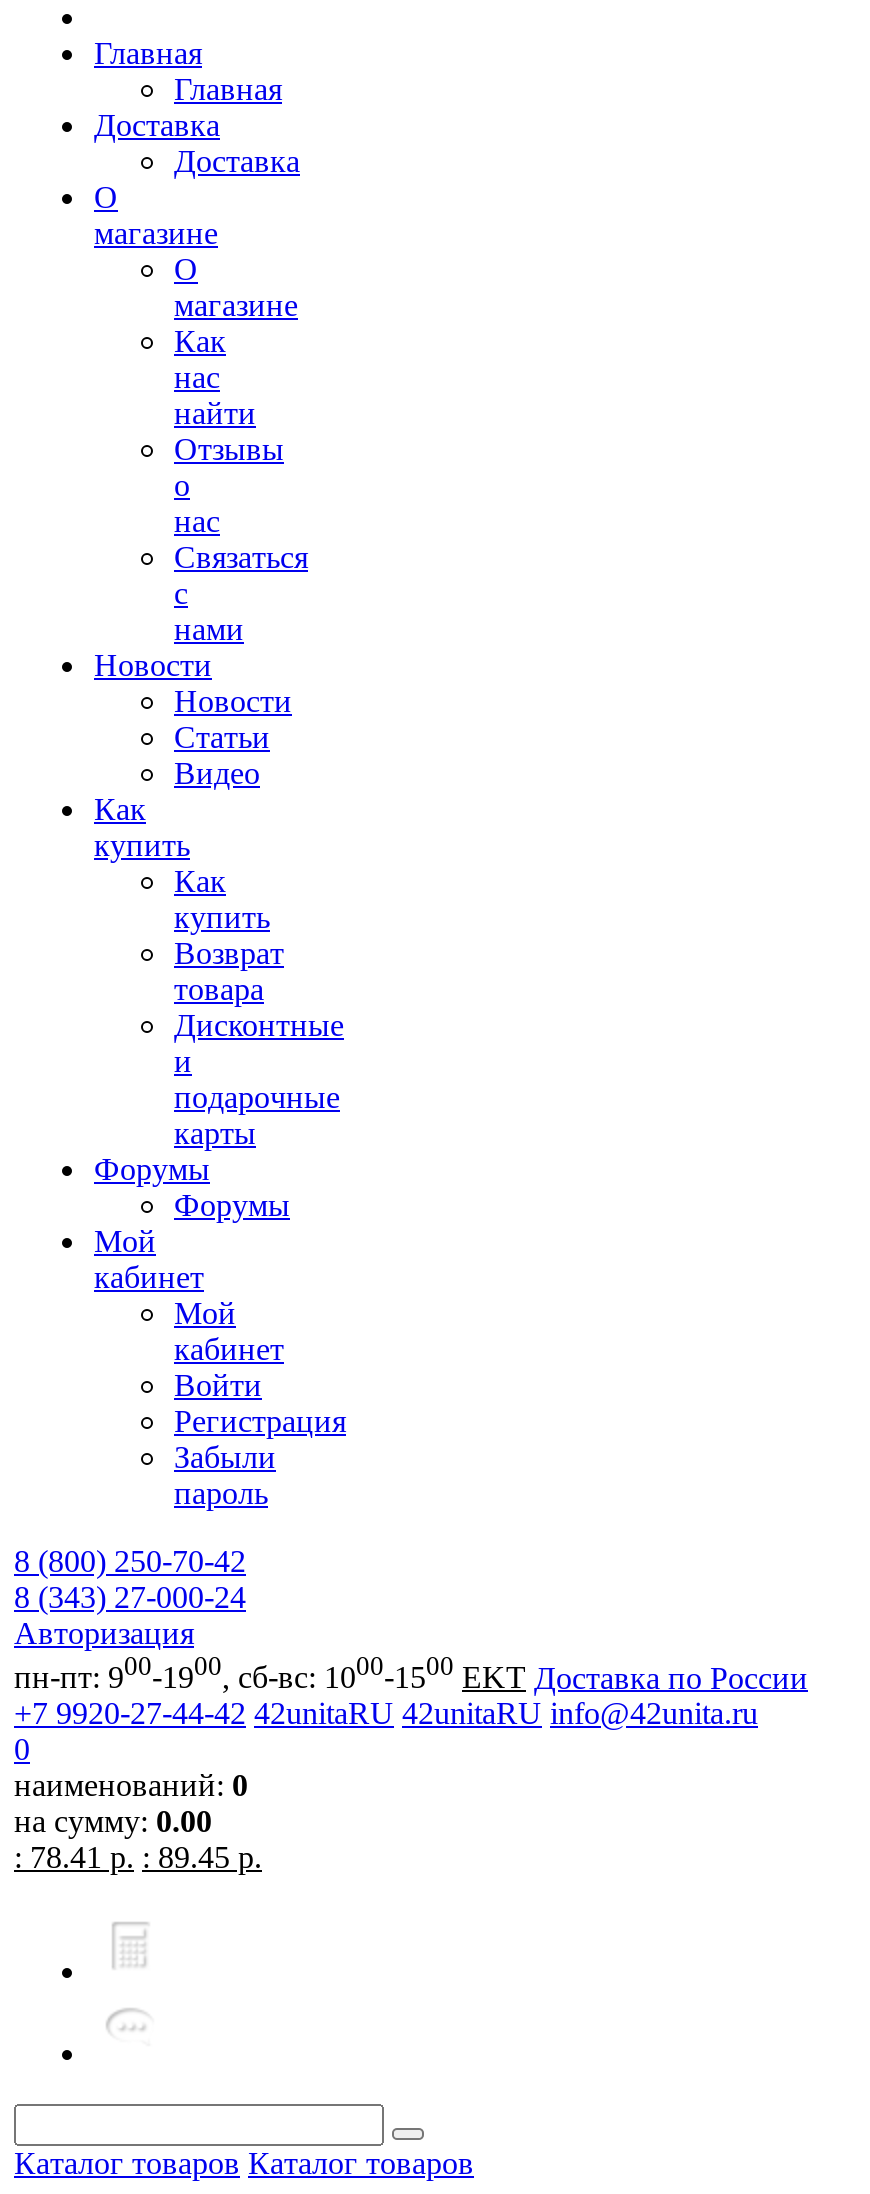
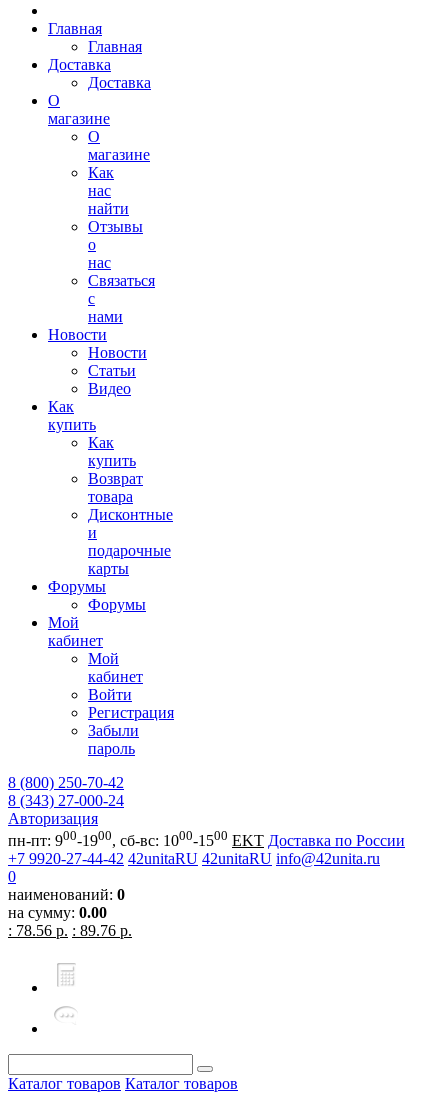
- : 78.41 р. : 89.45 р.
+ : 78.56 р. : 89.76 р.
